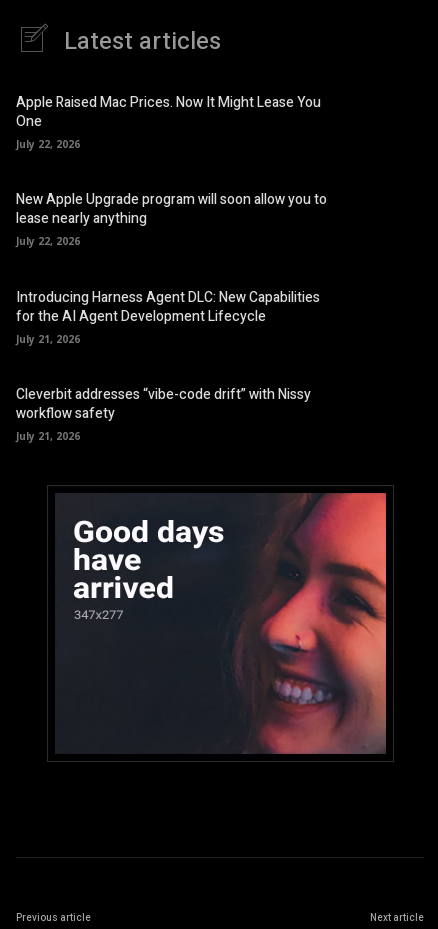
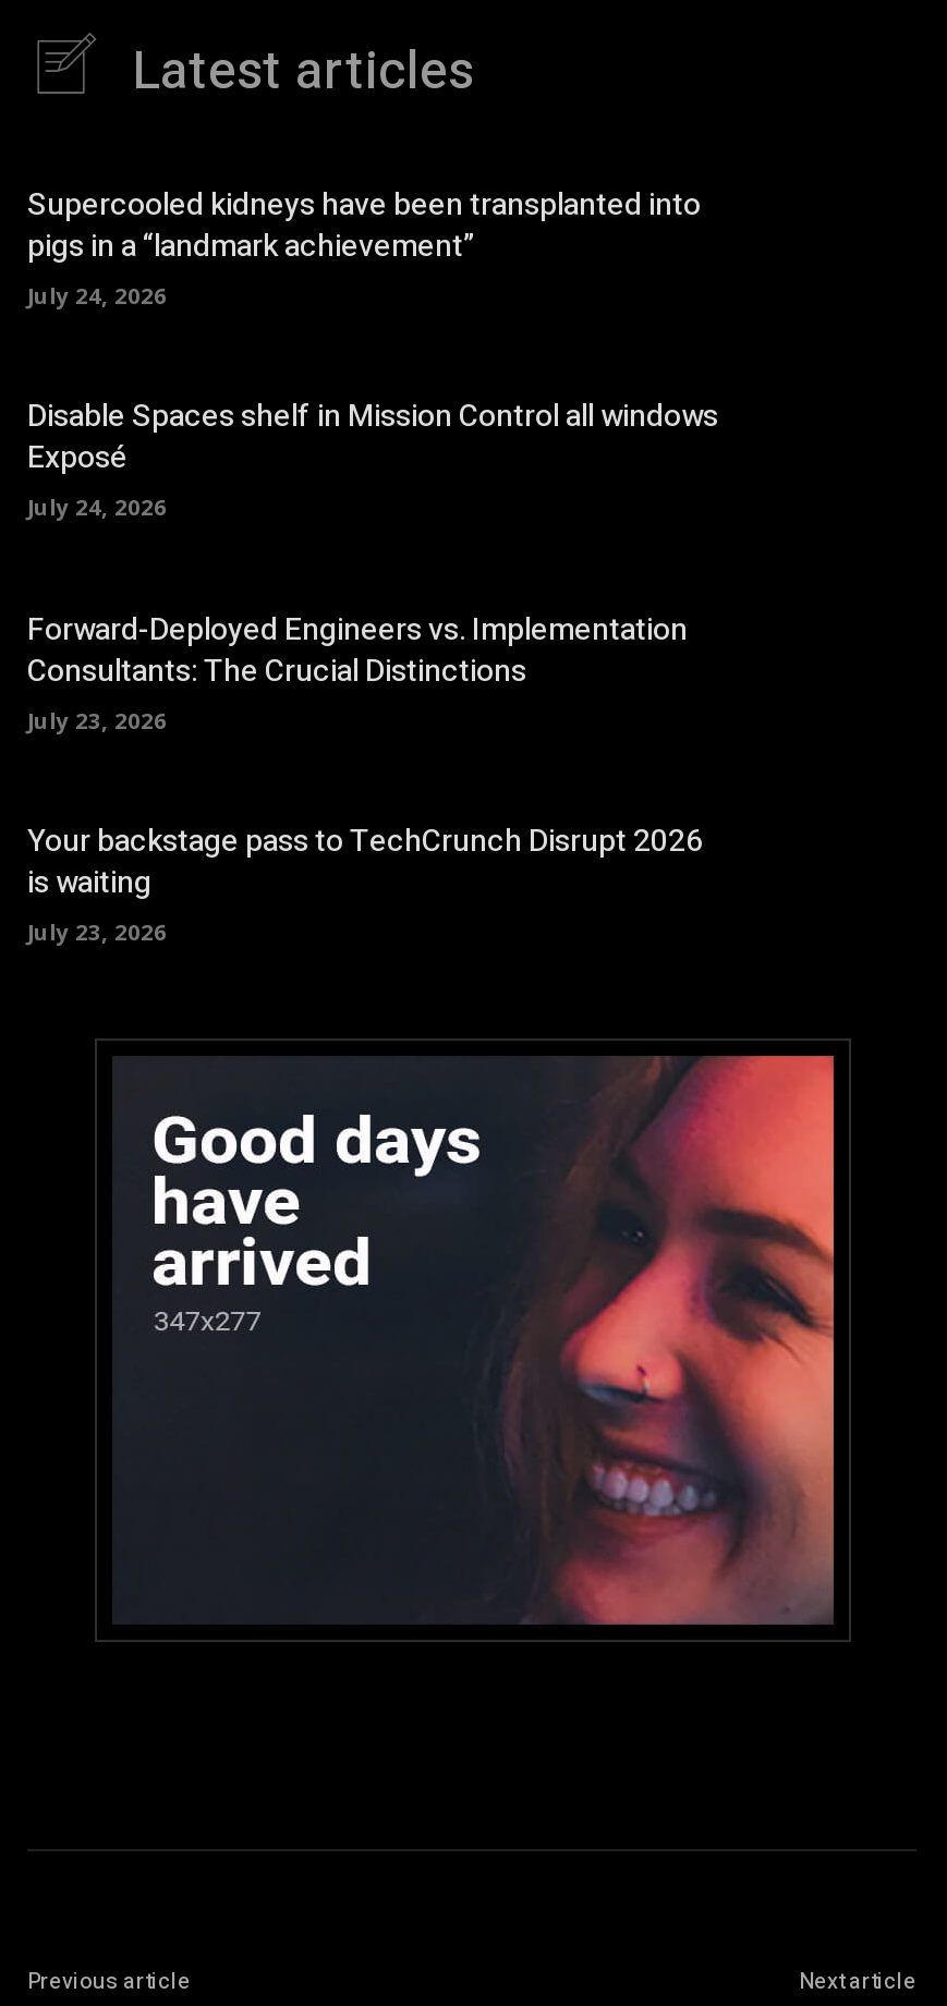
- Apple Raised Mac Prices. Now It Might Lease You
- One
- July 22, 2026
+ Supercooled kidneys have been transplanted into
+ pigs in a “landmark achievement”
+ July 24, 2026

- New Apple Upgrade program will soon allow you to
- lease nearly anything
- July 22, 2026
+ Disable Spaces shelf in Mission Control all windows
+ Exposé
+ July 24, 2026

- Introducing Harness Agent DLC: New Capabilities
- for the AI Agent Development Lifecycle
- July 21, 2026
+ Forward-Deployed Engineers vs. Implementation
+ Consultants: The Crucial Distinctions
+ July 23, 2026

- Cleverbit addresses “vibe-code drift” with Nissy
- workflow safety
- July 21, 2026
+ Your backstage pass to TechCrunch Disrupt 2026
+ is waiting
+ July 23, 2026
